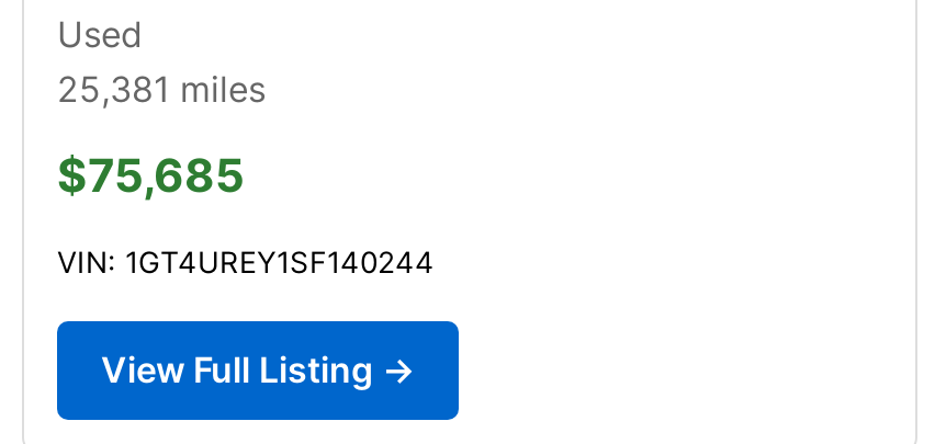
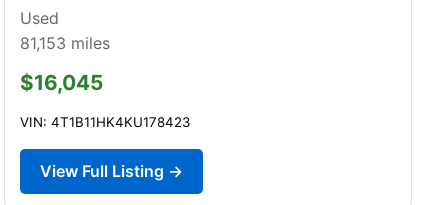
- 25,381 miles
+ 81,153 miles

- $75,685
+ $16,045

- VIN: 1GT4UREY1SF140244
+ VIN: 4T1B11HK4KU178423
